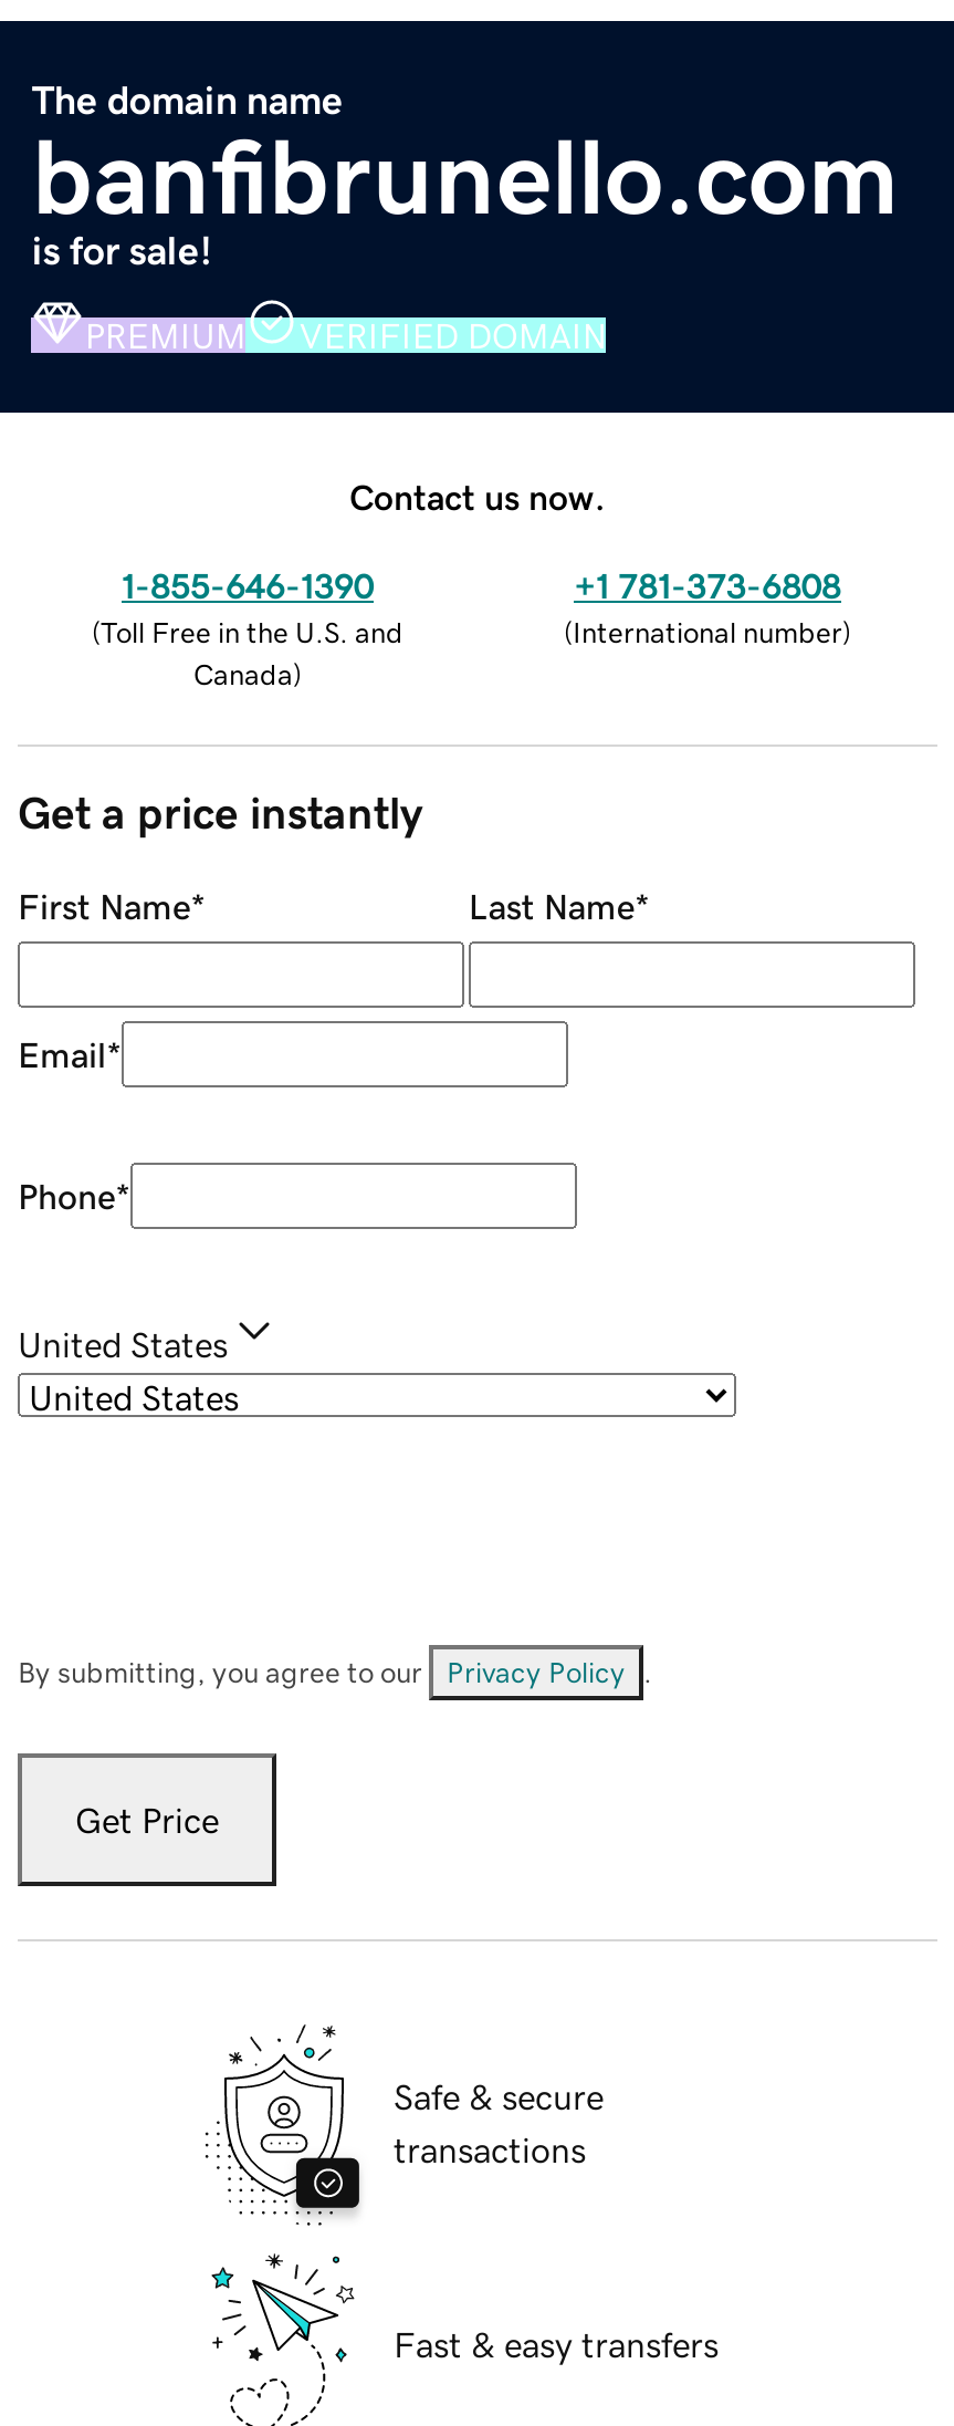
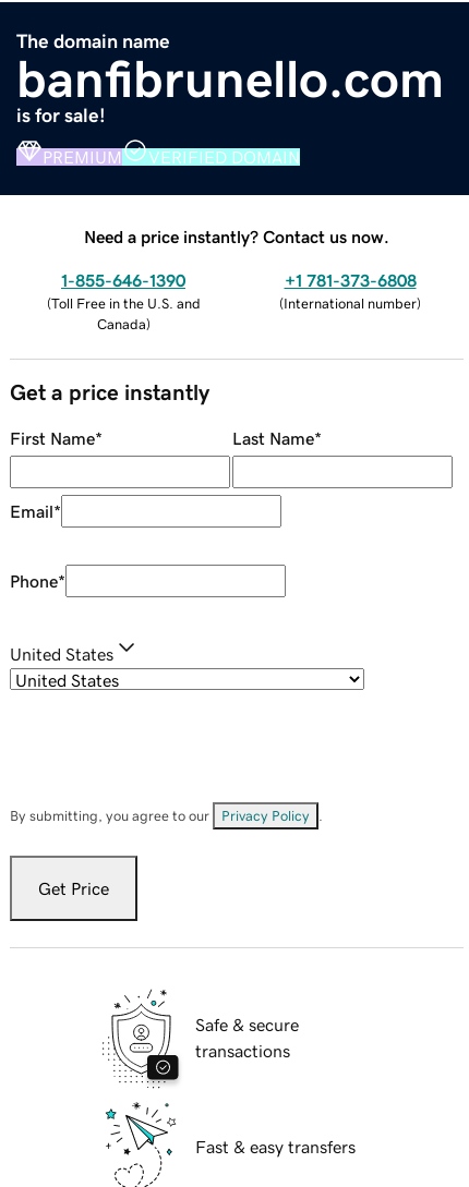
- Contact us now.
+ Need a price instantly? Contact us now.
